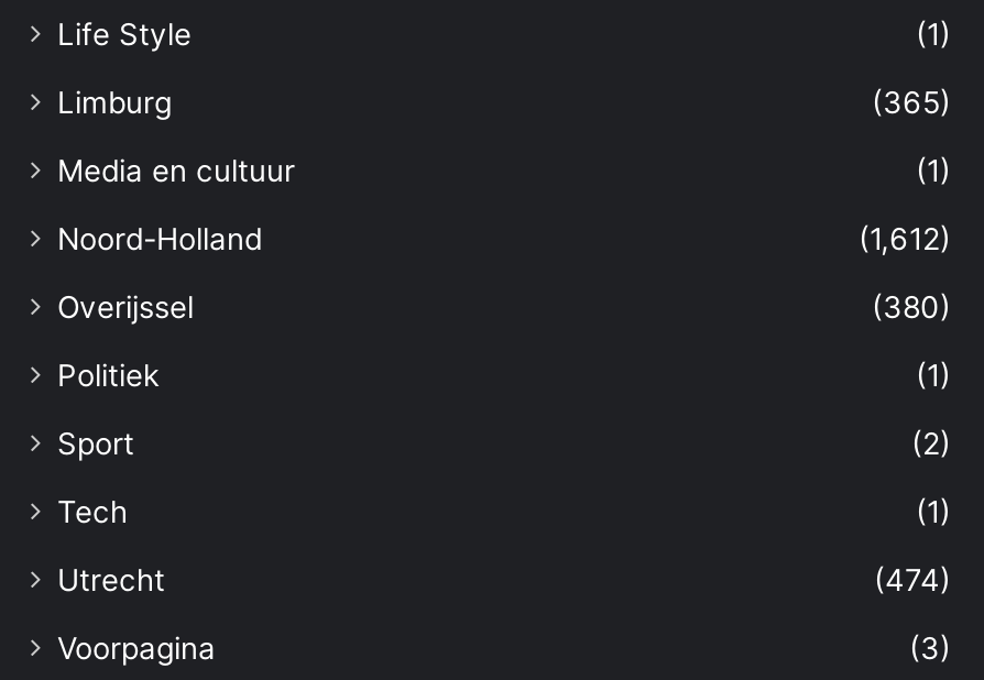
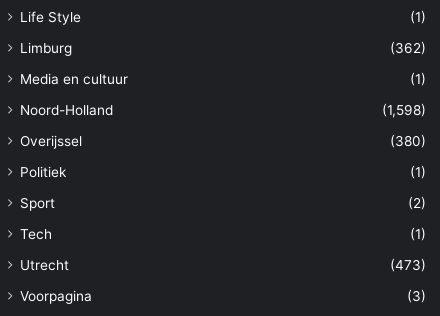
- (365)
+ (362)

- (1,612)
+ (1,598)

- (474)
+ (473)
